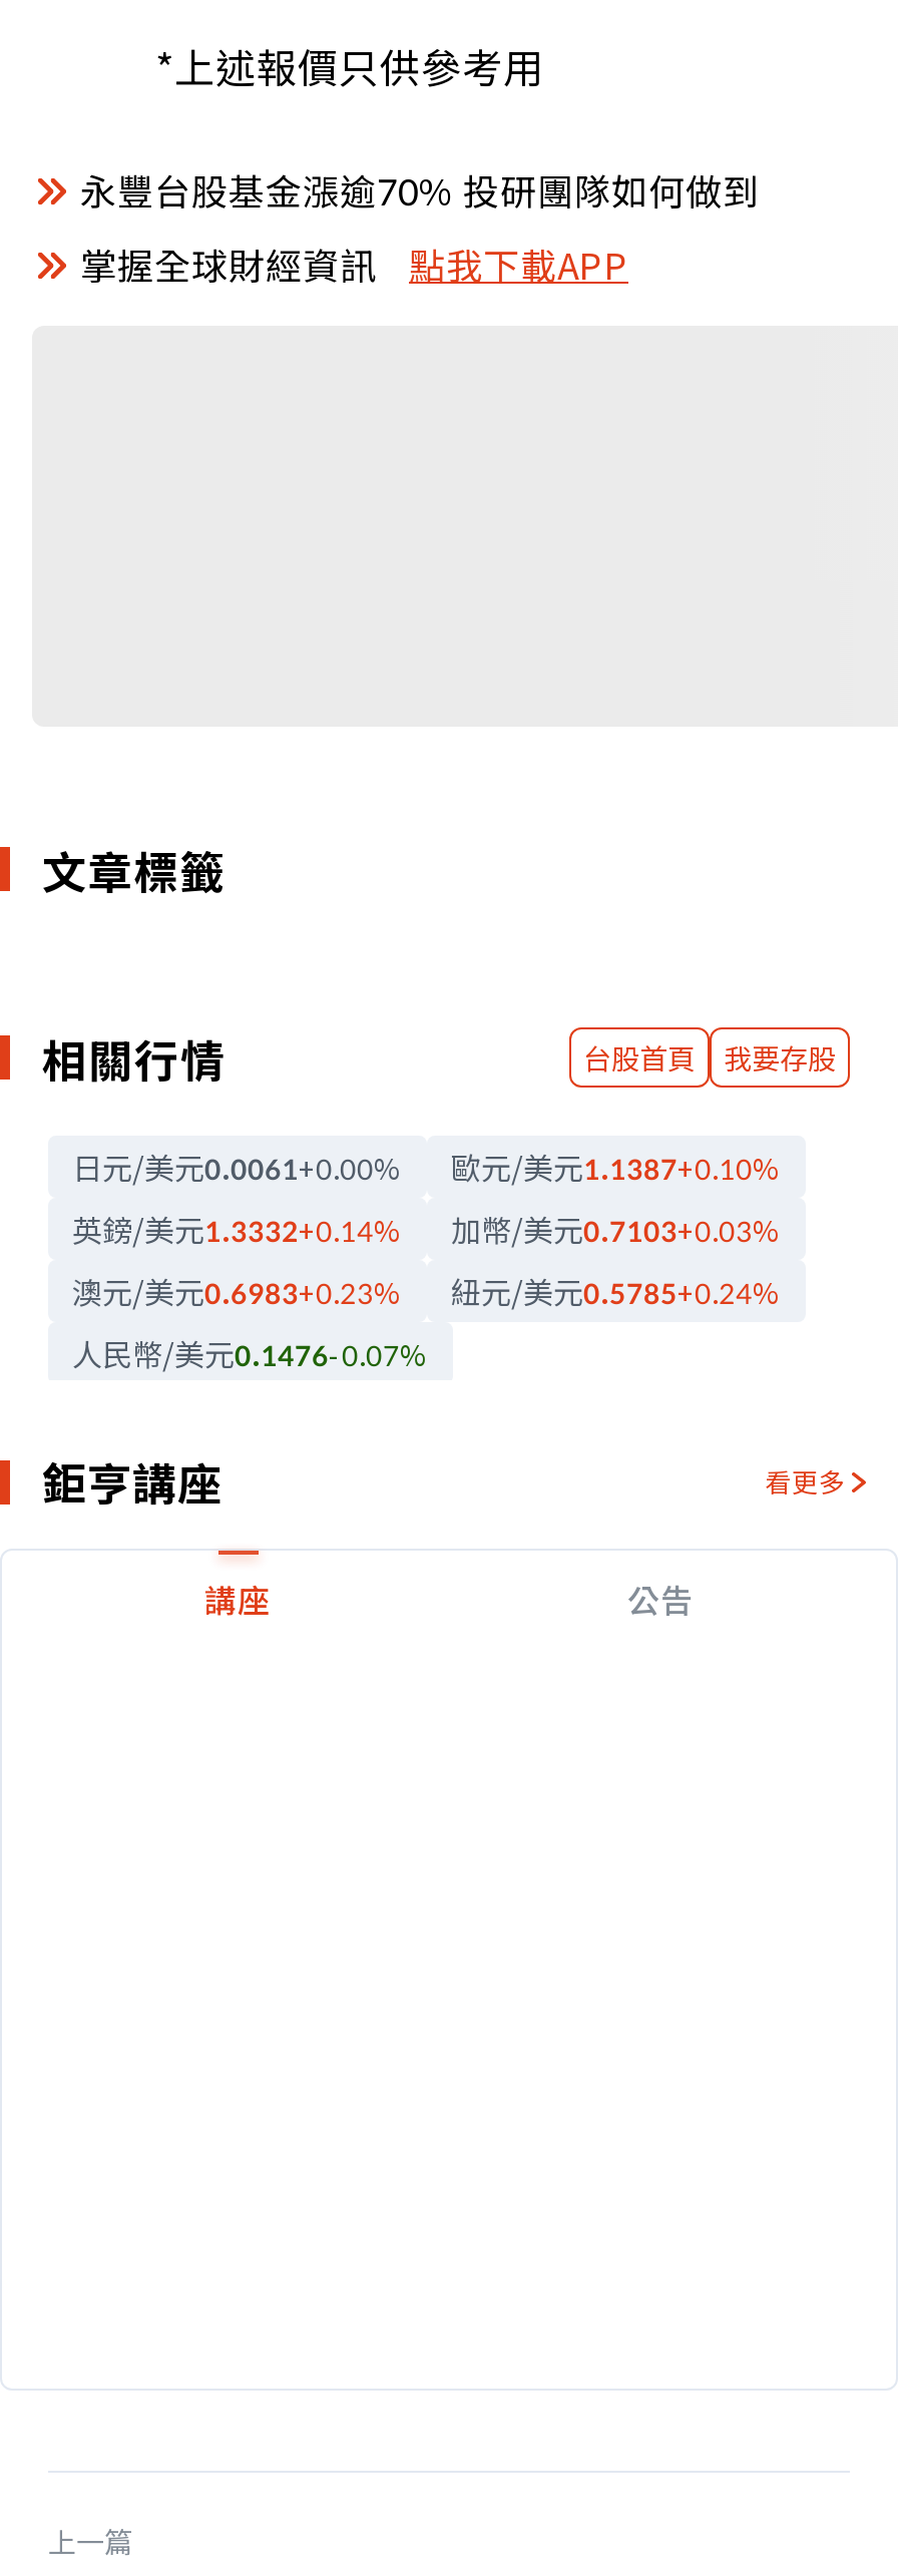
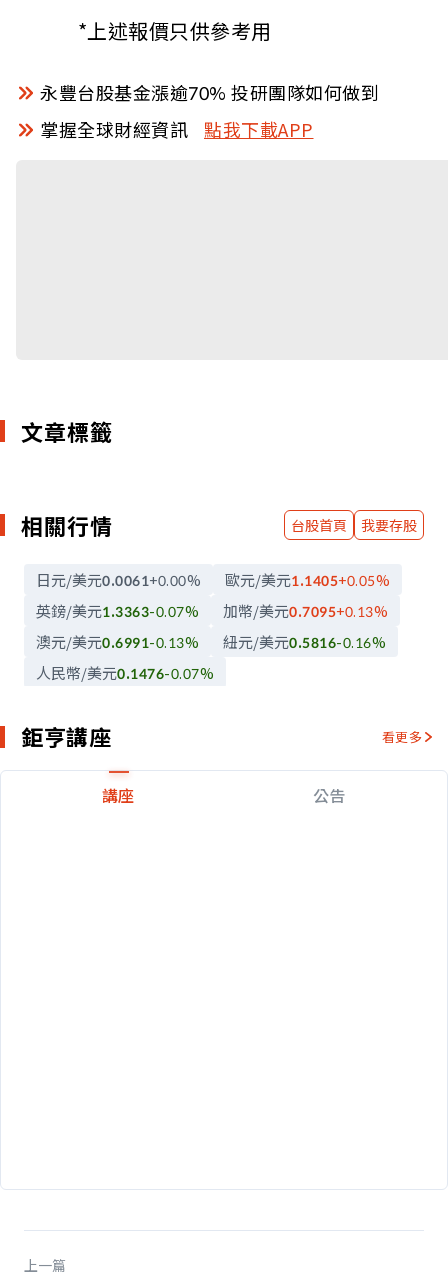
- 日元/美元0.0061+0.00% 歐元/美元1.1387+0.10%
+ 日元/美元0.0061+0.00% 歐元/美元1.1405+0.05%

- 英鎊/美元1.3332+0.14%
+ 英鎊/美元1.3363-0.07%

- 加幣/美元0.7103+0.03%
+ 加幣/美元0.7095+0.13%

- 澳元/美元0.6983+0.23%
+ 澳元/美元0.6991-0.13%

- 紐元/美元0.5785+0.24%
+ 紐元/美元0.5816-0.16%
